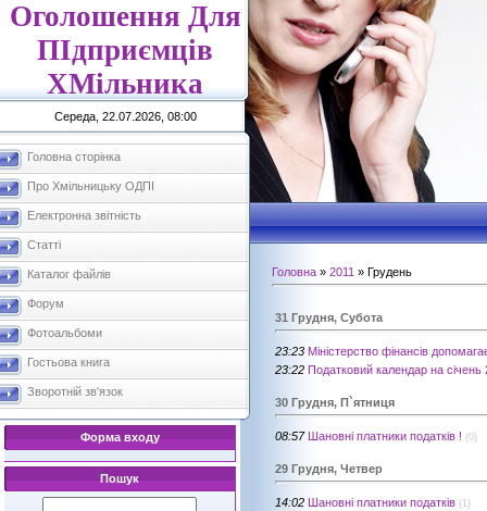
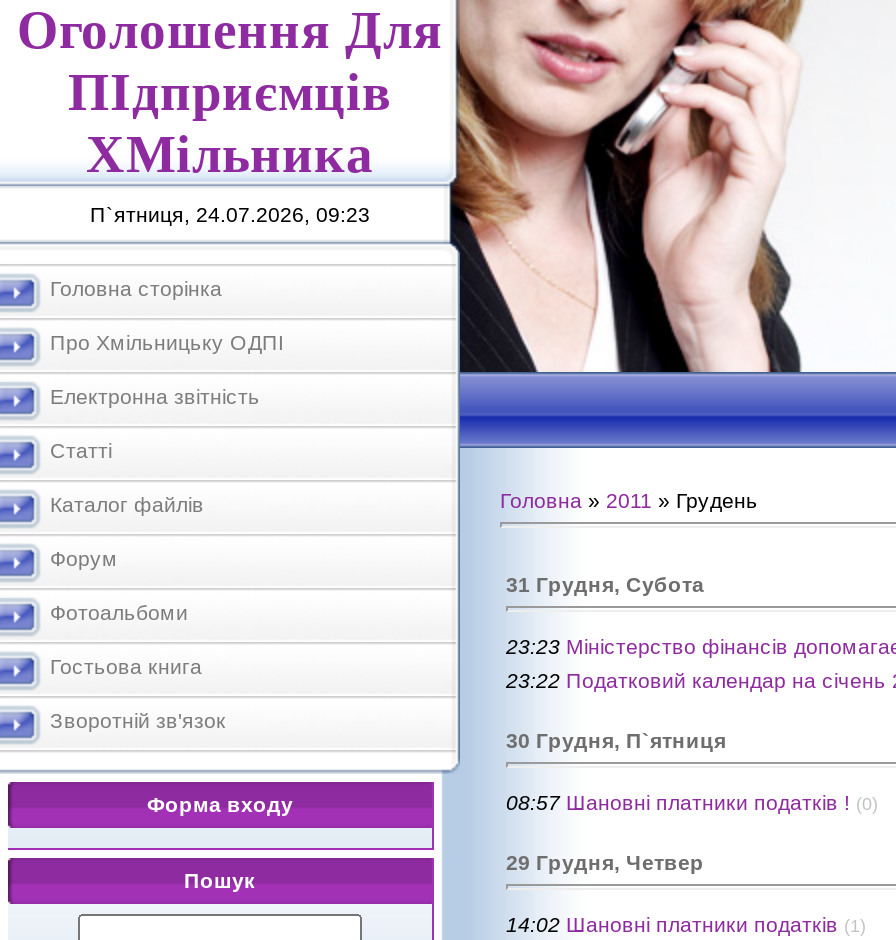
- Середа, 22.07.2026, 08:00
+ П`ятниця, 24.07.2026, 09:23
